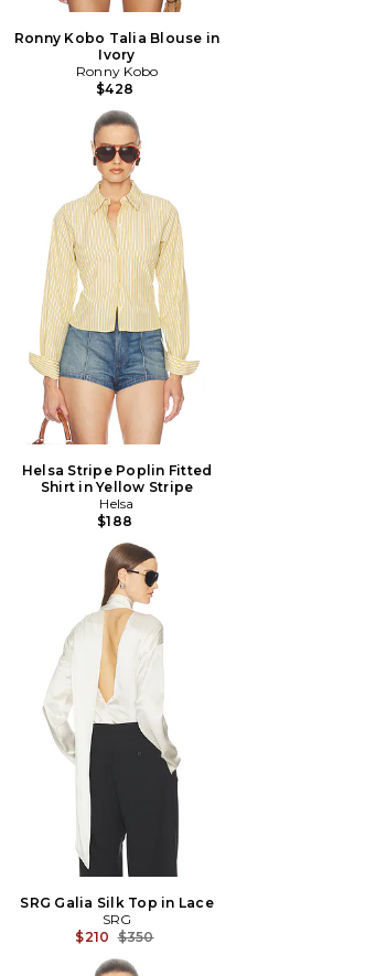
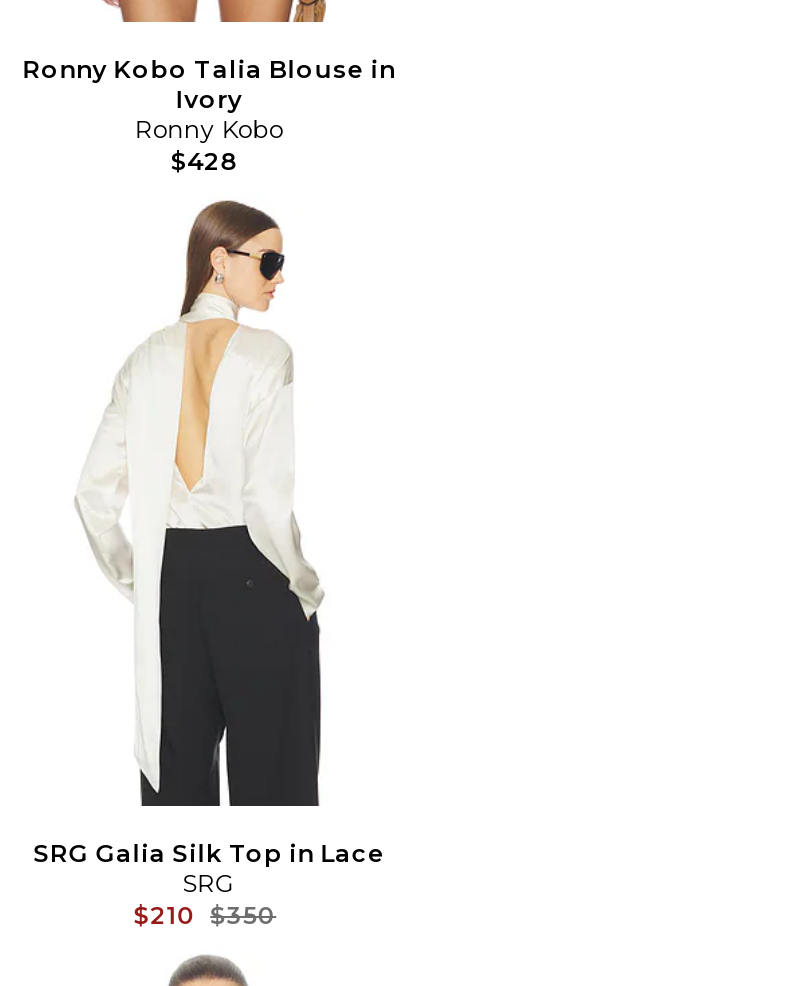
- [image]
- Helsa Stripe Poplin Fitted
- Shirt in Yellow Stripe
- Helsa
- $188
